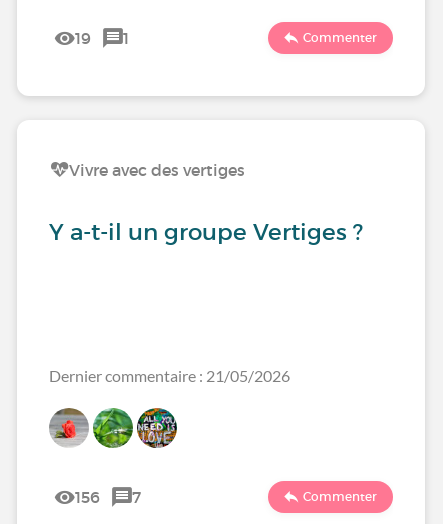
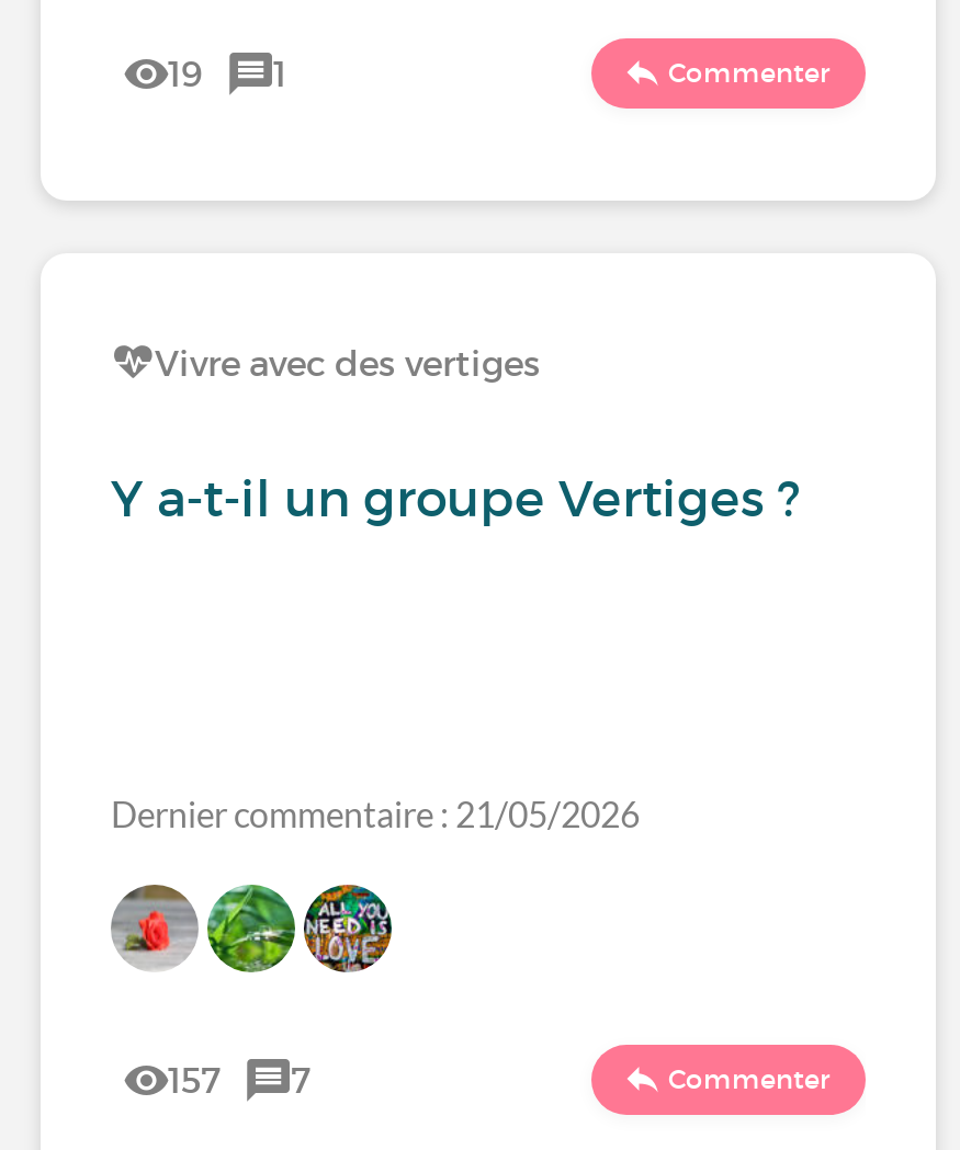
- 156 7
+ 157 7
